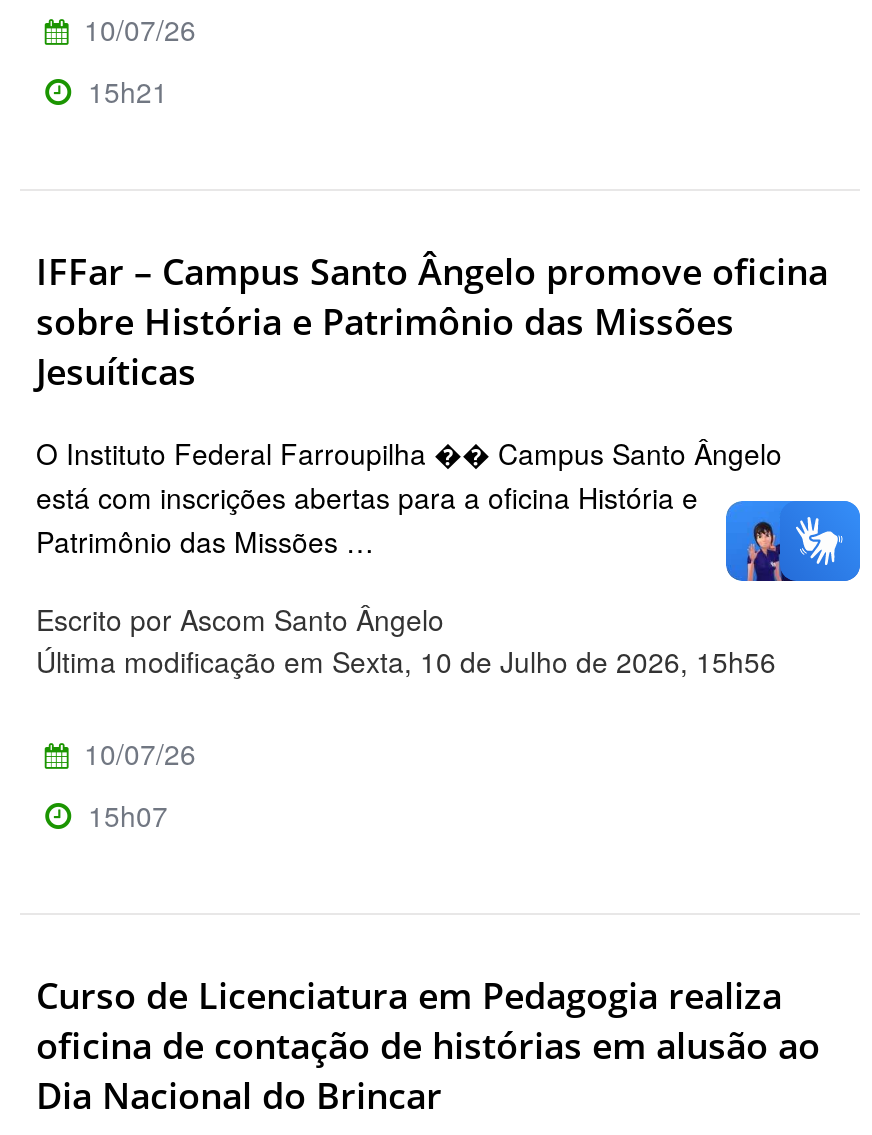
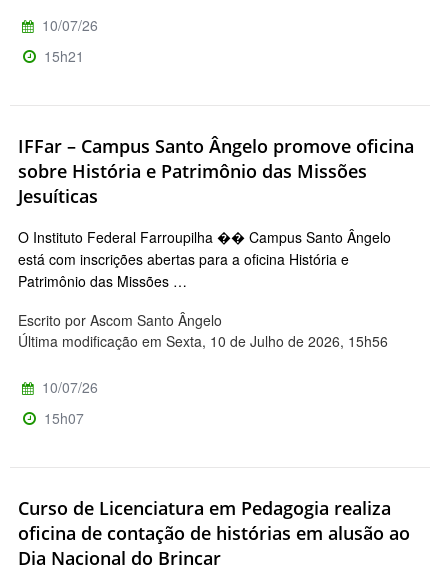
- [image]
